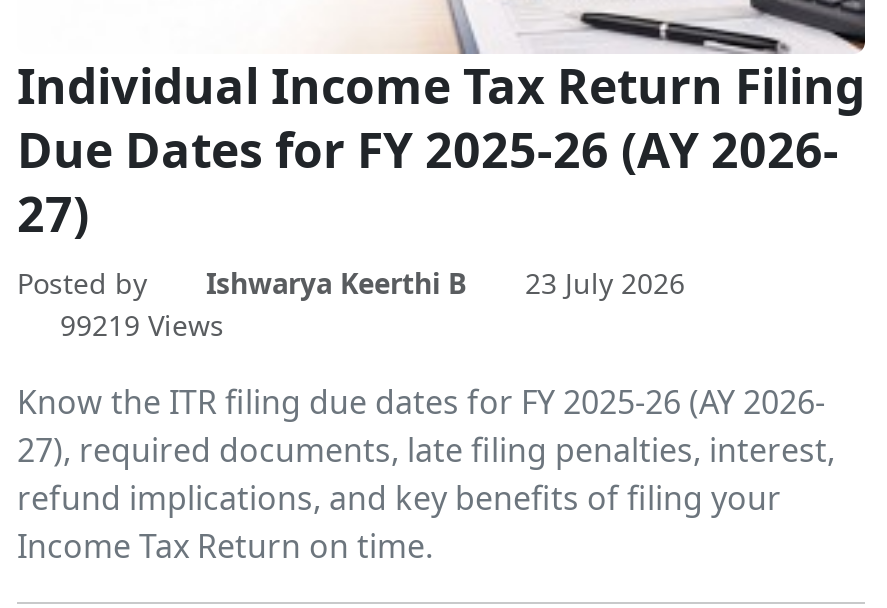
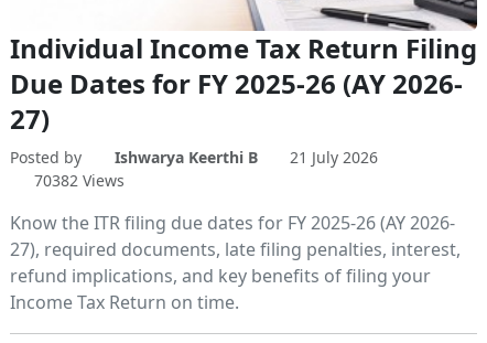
- Posted by Ishwarya Keerthi B 23 July 2026
+ Posted by Ishwarya Keerthi B 21 July 2026

- 99219 Views
+ 70382 Views
